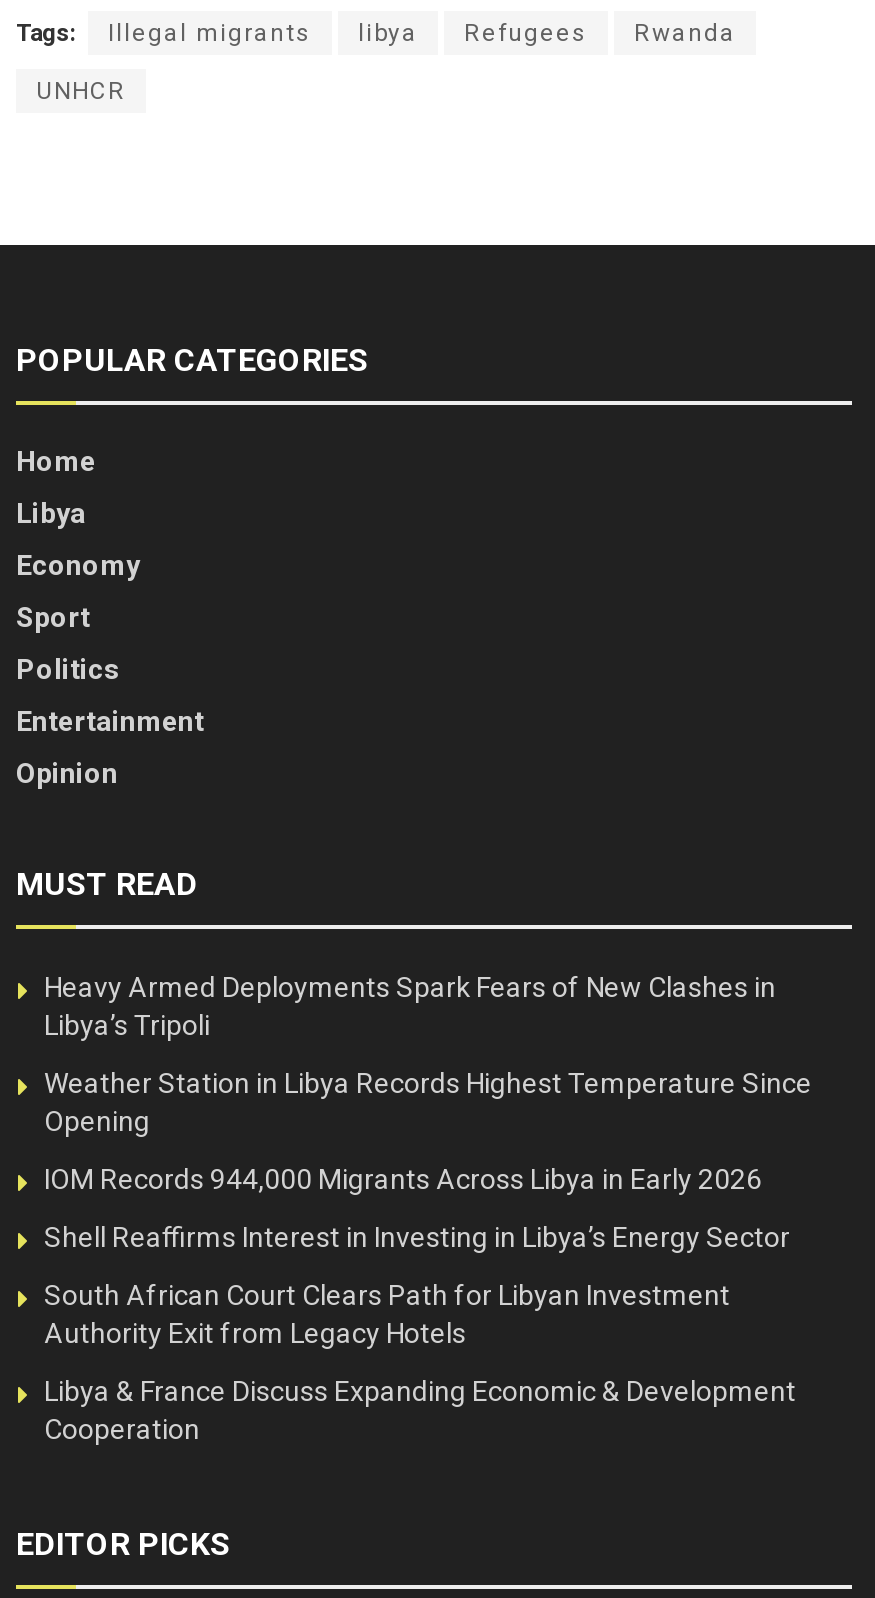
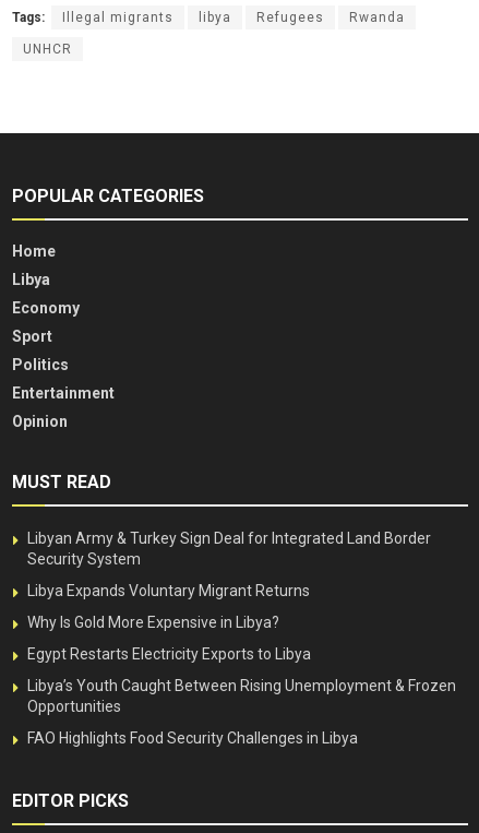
- Heavy Armed Deployments Spark Fears of New Clashes in
- Libya’s Tripoli
+ Libyan Army & Turkey Sign Deal for Integrated Land Border
+ Security System

- Weather Station in Libya Records Highest Temperature Since
- Opening
+ Libya Expands Voluntary Migrant Returns

- IOM Records 944,000 Migrants Across Libya in Early 2026
+ Why Is Gold More Expensive in Libya?

- Shell Reaffirms Interest in Investing in Libya’s Energy Sector
+ Egypt Restarts Electricity Exports to Libya

- South African Court Clears Path for Libyan Investment
- Authority Exit from Legacy Hotels
+ Libya’s Youth Caught Between Rising Unemployment & Frozen
+ Opportunities

- Libya & France Discuss Expanding Economic & Development
- Cooperation
+ FAO Highlights Food Security Challenges in Libya
